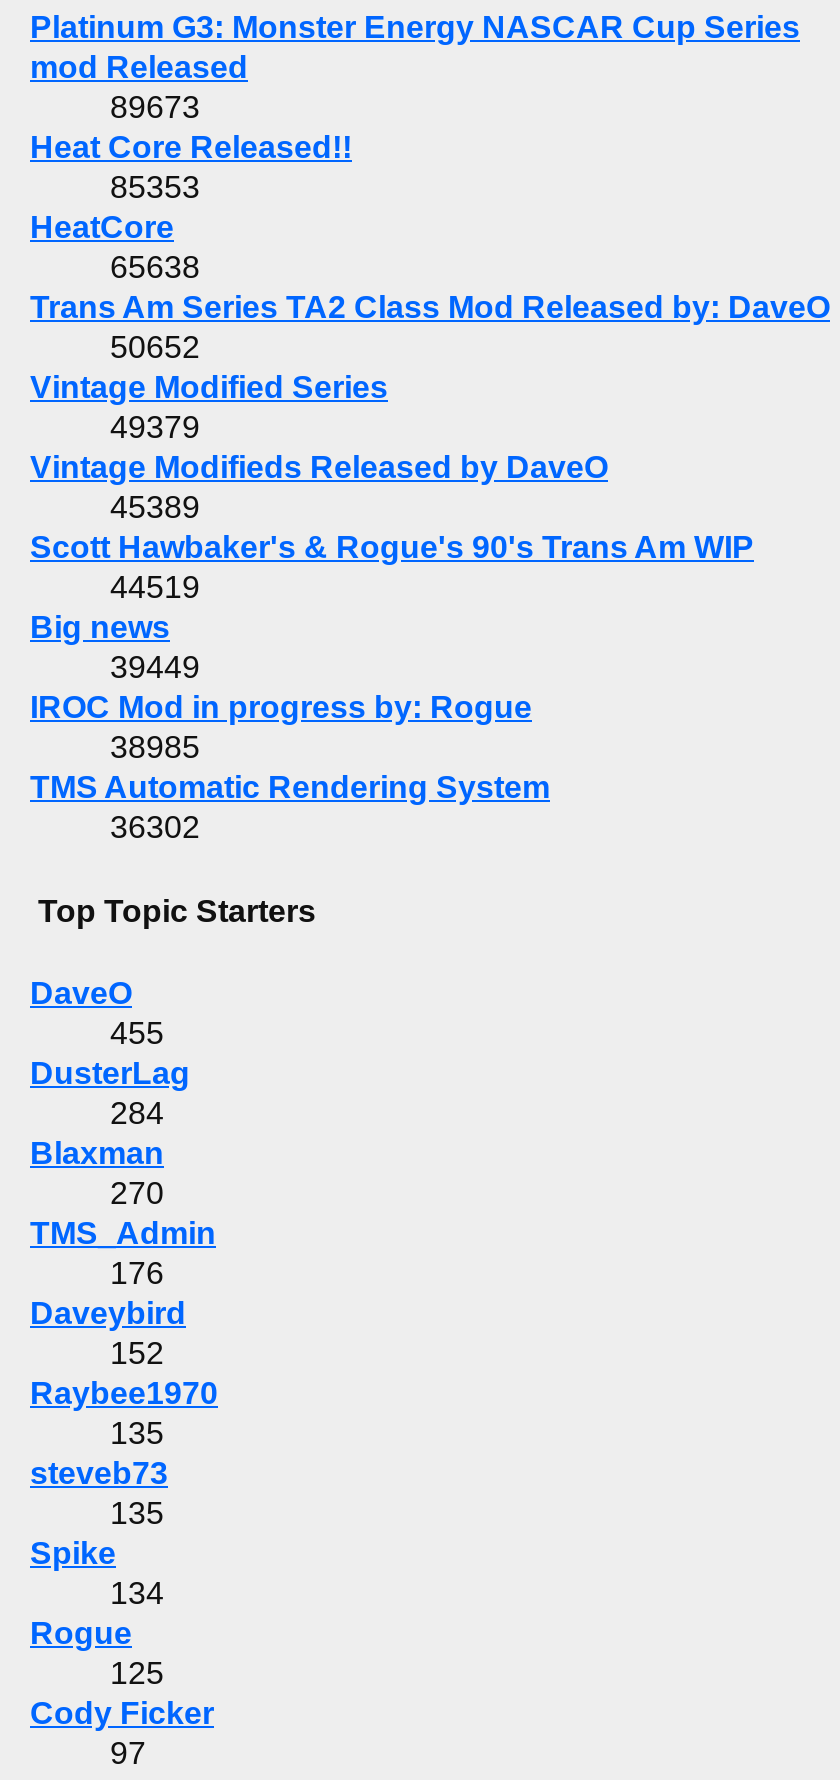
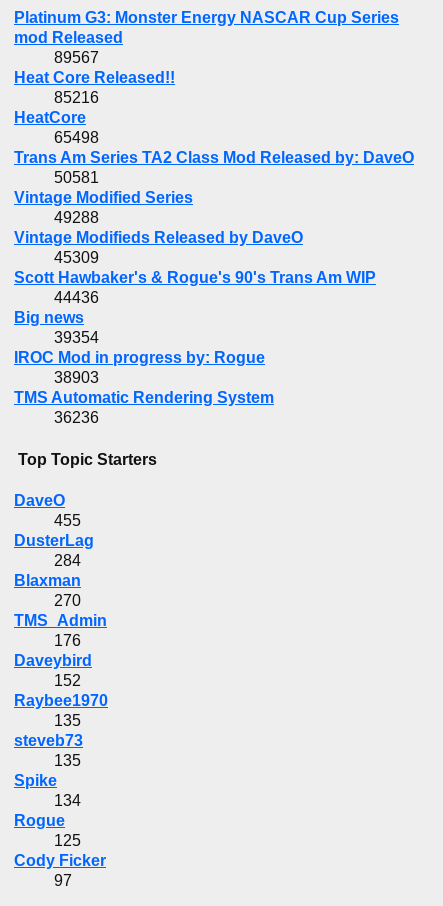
- 89673
+ 89567

- 85353
+ 85216

- 65638
+ 65498

- 50652
+ 50581

- 49379
+ 49288

- 45389
+ 45309

- 44519
+ 44436

- 39449
+ 39354

- 38985
+ 38903

- 36302
+ 36236
